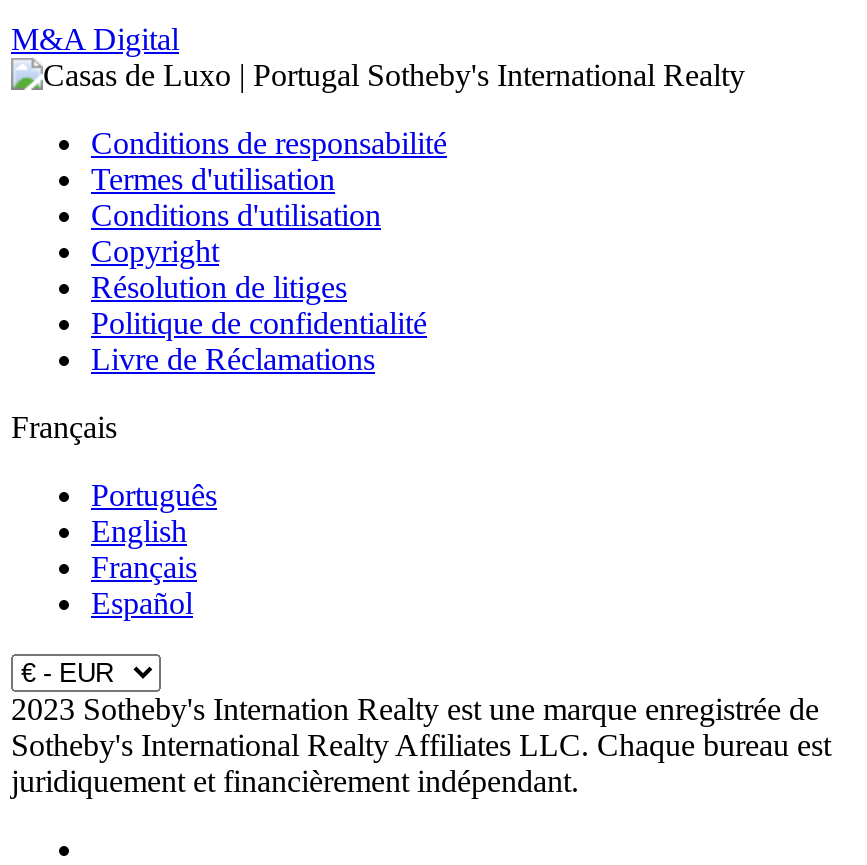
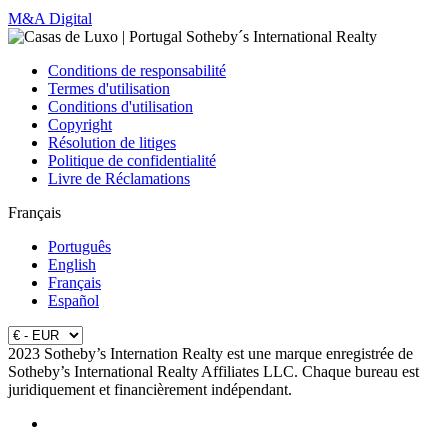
- 2023 Sotheby's Internation Realty est une marque enregistrée de
+ 2023 Sotheby’s Internation Realty est une marque enregistrée de

- Sotheby's International Realty Affiliates LLC. Chaque bureau est
+ Sotheby’s International Realty Affiliates LLC. Chaque bureau est
